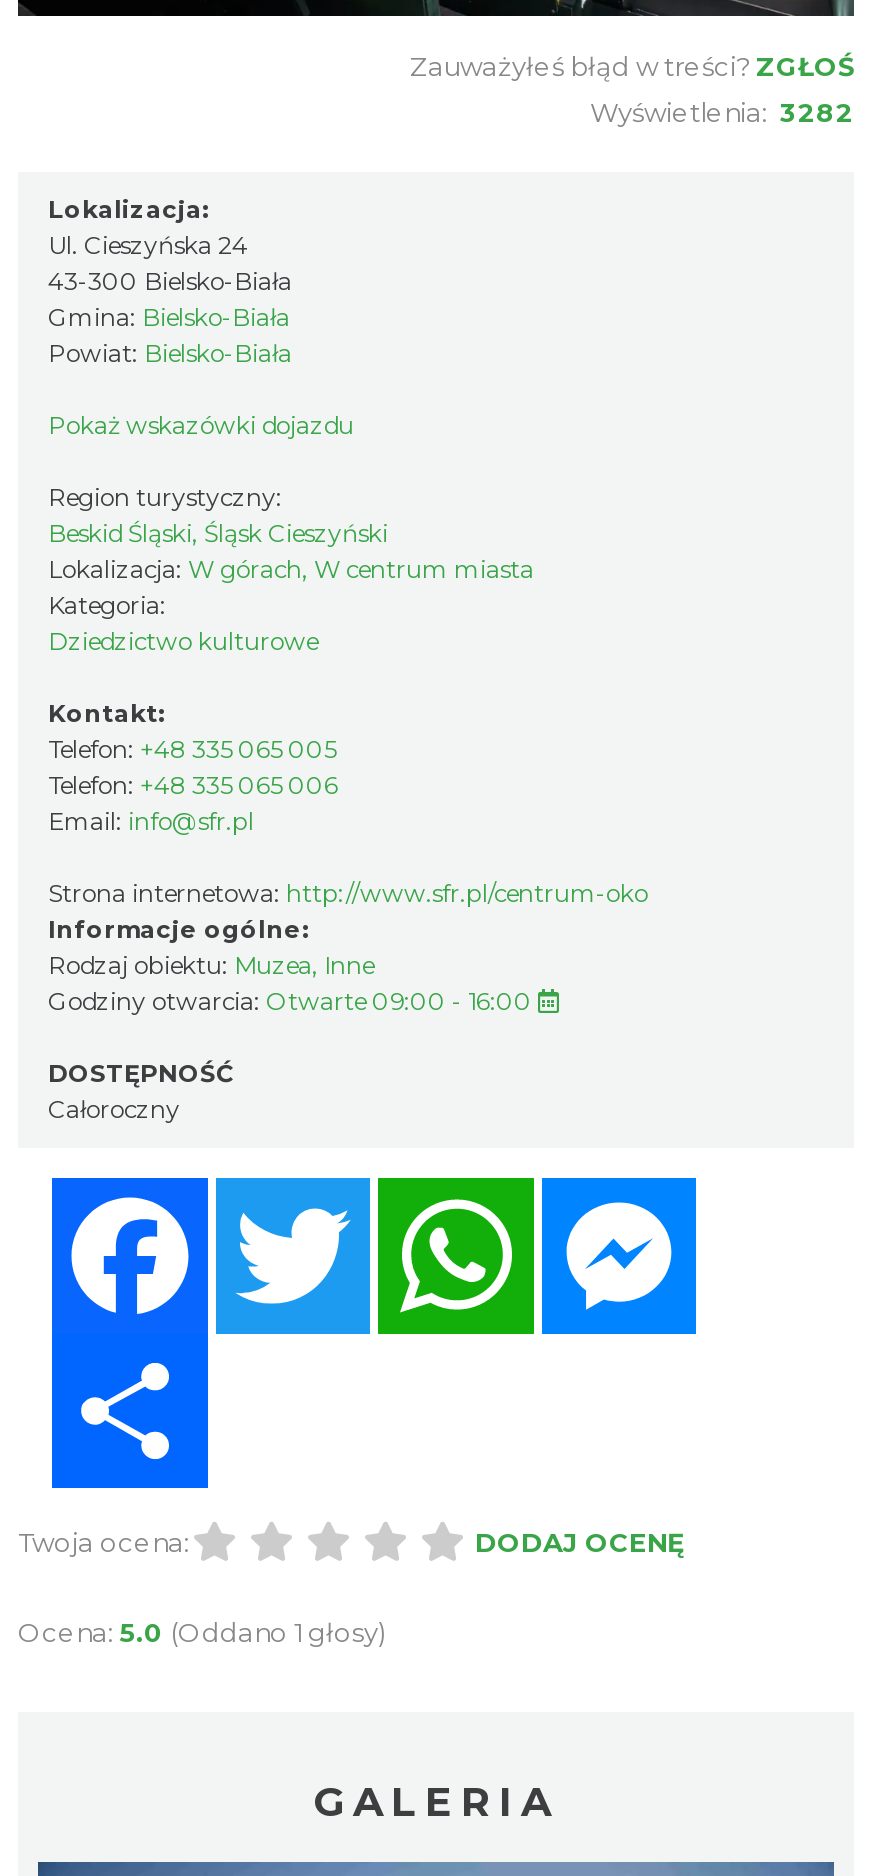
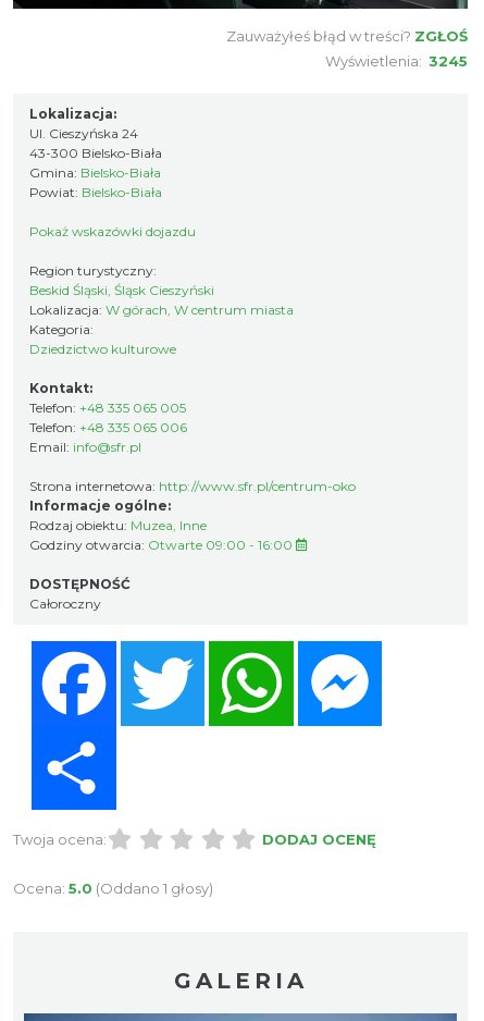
- Wyświetlenia: 3282
+ Wyświetlenia: 3245
